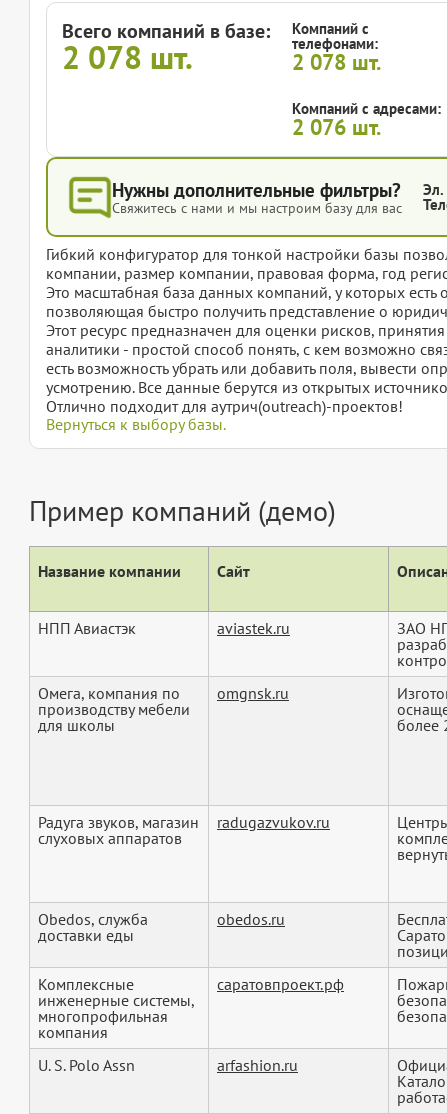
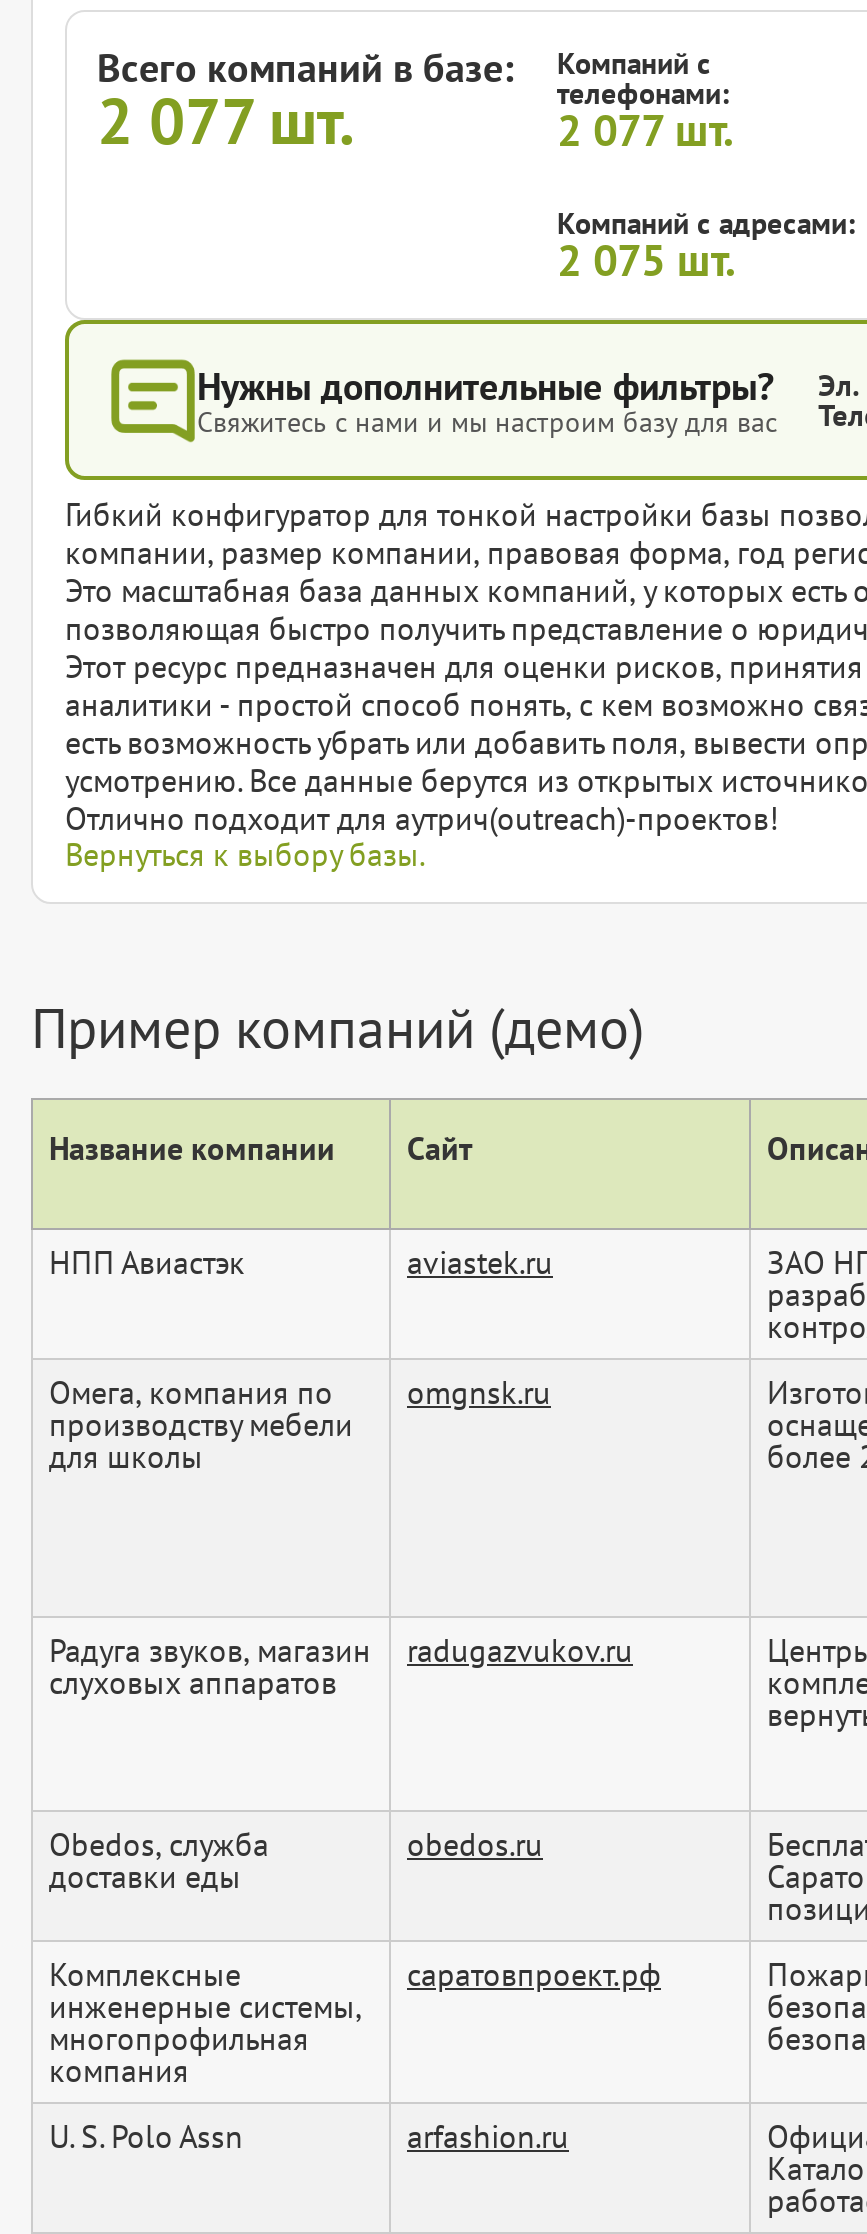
- 2 078шт.
+ 2 077шт.

- 2 078шт.
+ 2 077шт.

- 2 076шт.
+ 2 075шт.
